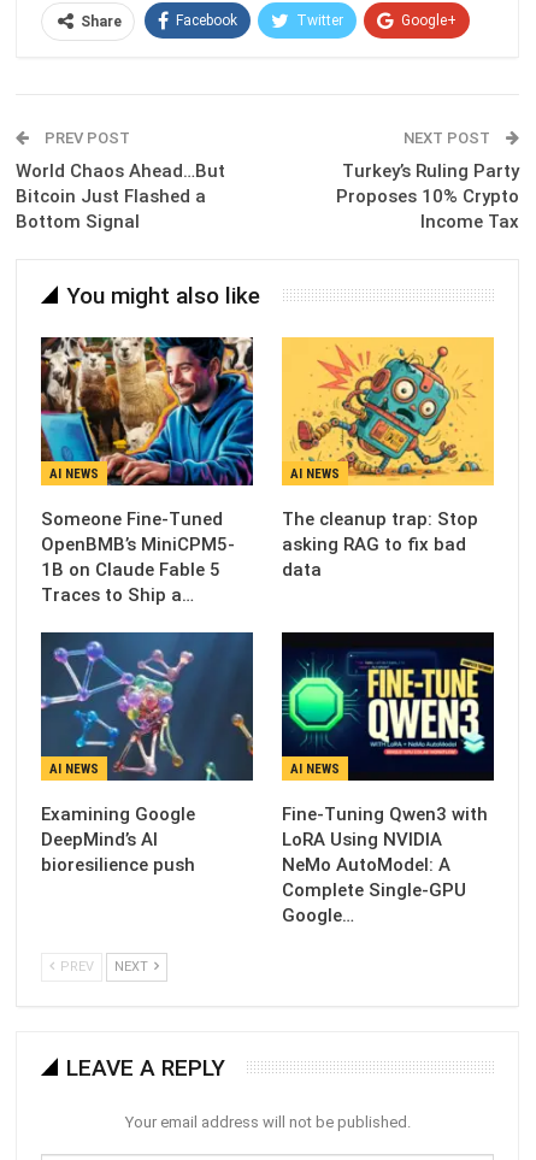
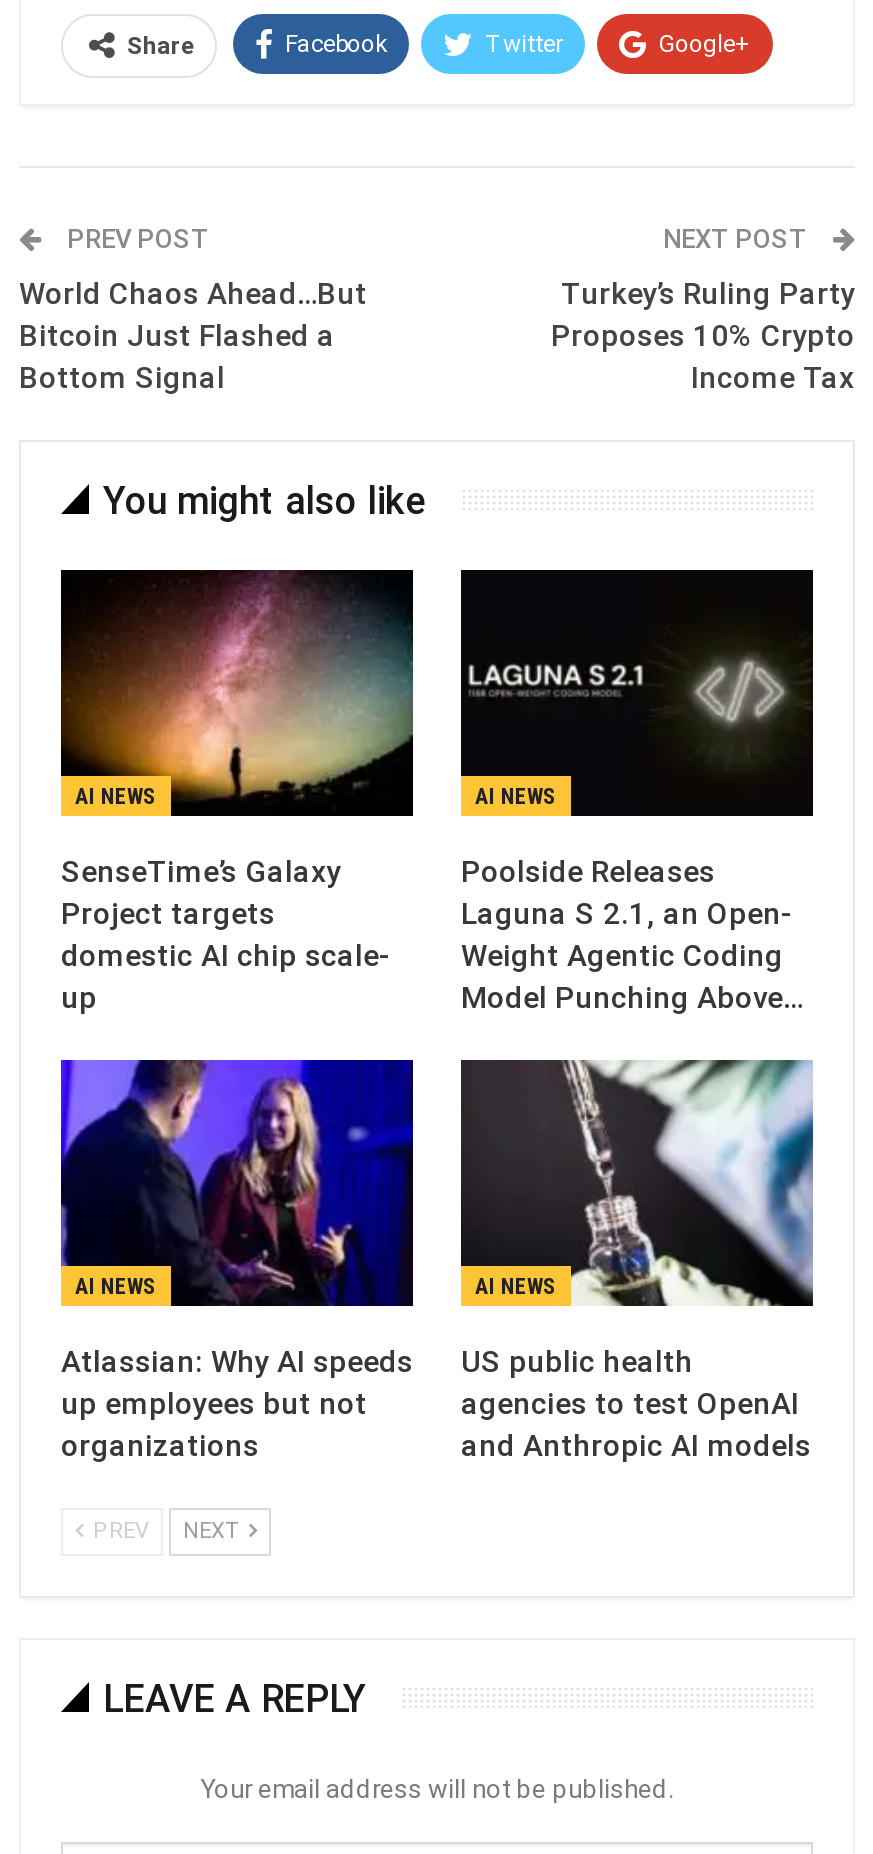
- [image]
- Someone Fine-Tuned
- OpenBMB’s MiniCPM5-
- 1B on Claude Fable 5
- Traces to Ship a…
+ [image]
+ SenseTime’s Galaxy
+ Project targets
+ domestic AI chip scale-
+ up

- [image]
- The cleanup trap: Stop
- asking RAG to fix bad
- data
+ [image]
+ Poolside Releases
+ Laguna S 2.1, an Open-
+ Weight Agentic Coding
+ Model Punching Above…

- [image]
- Examining Google
- DeepMind’s AI
- bioresilience push
+ [image]
+ Atlassian: Why AI speeds
+ up employees but not
+ organizations

- [image]
- Fine-Tuning Qwen3 with
- LoRA Using NVIDIA
- NeMo AutoModel: A
- Complete Single-GPU
- Google…
+ [image]
+ US public health
+ agencies to test OpenAI
+ and Anthropic AI models
